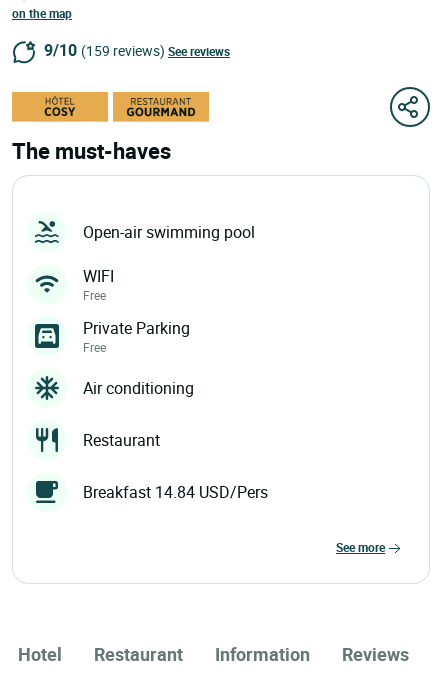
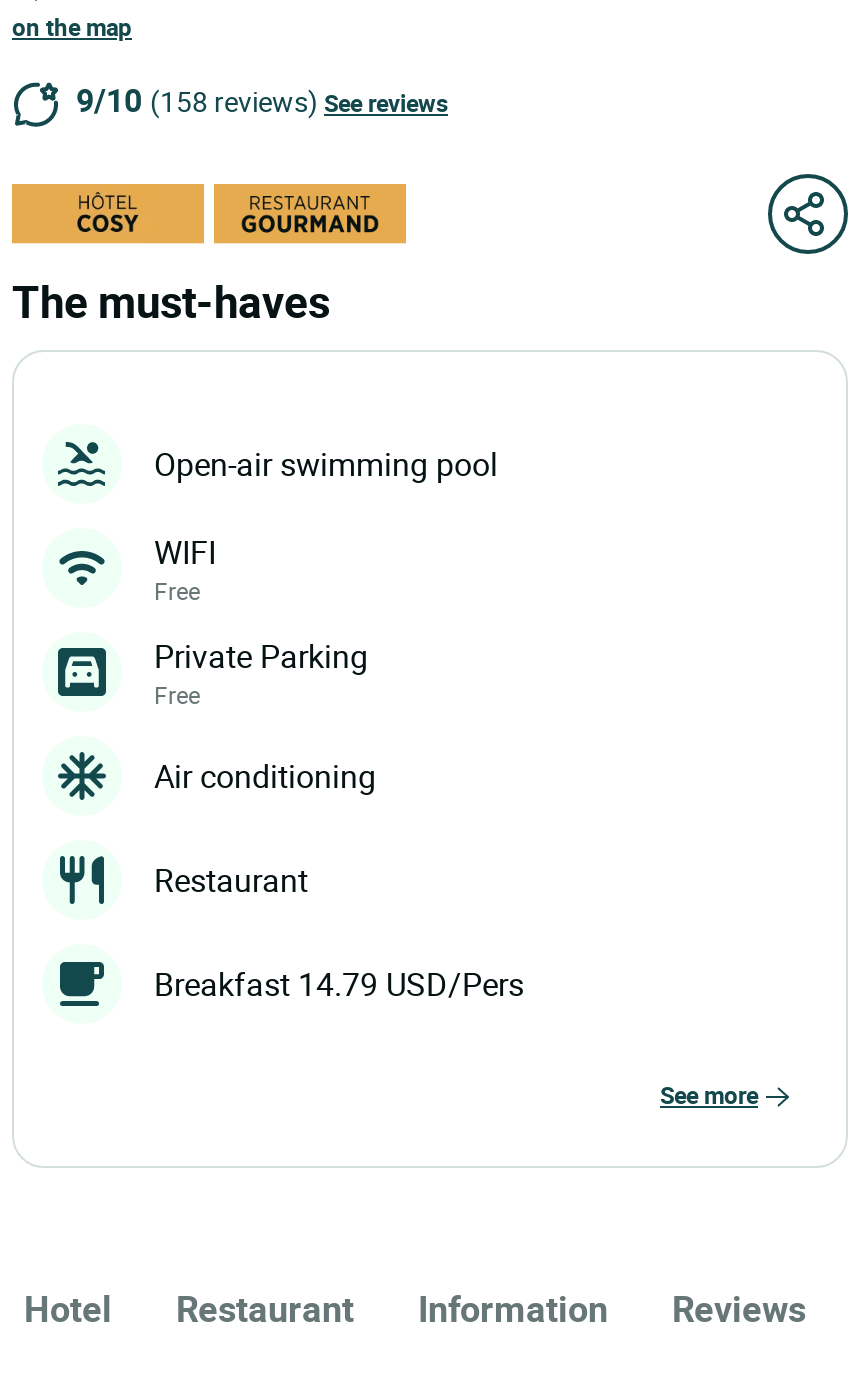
- 9/10 (159 reviews) See reviews
+ 9/10 (158 reviews) See reviews

- Breakfast 14.84 USD/Pers
+ Breakfast 14.79 USD/Pers
